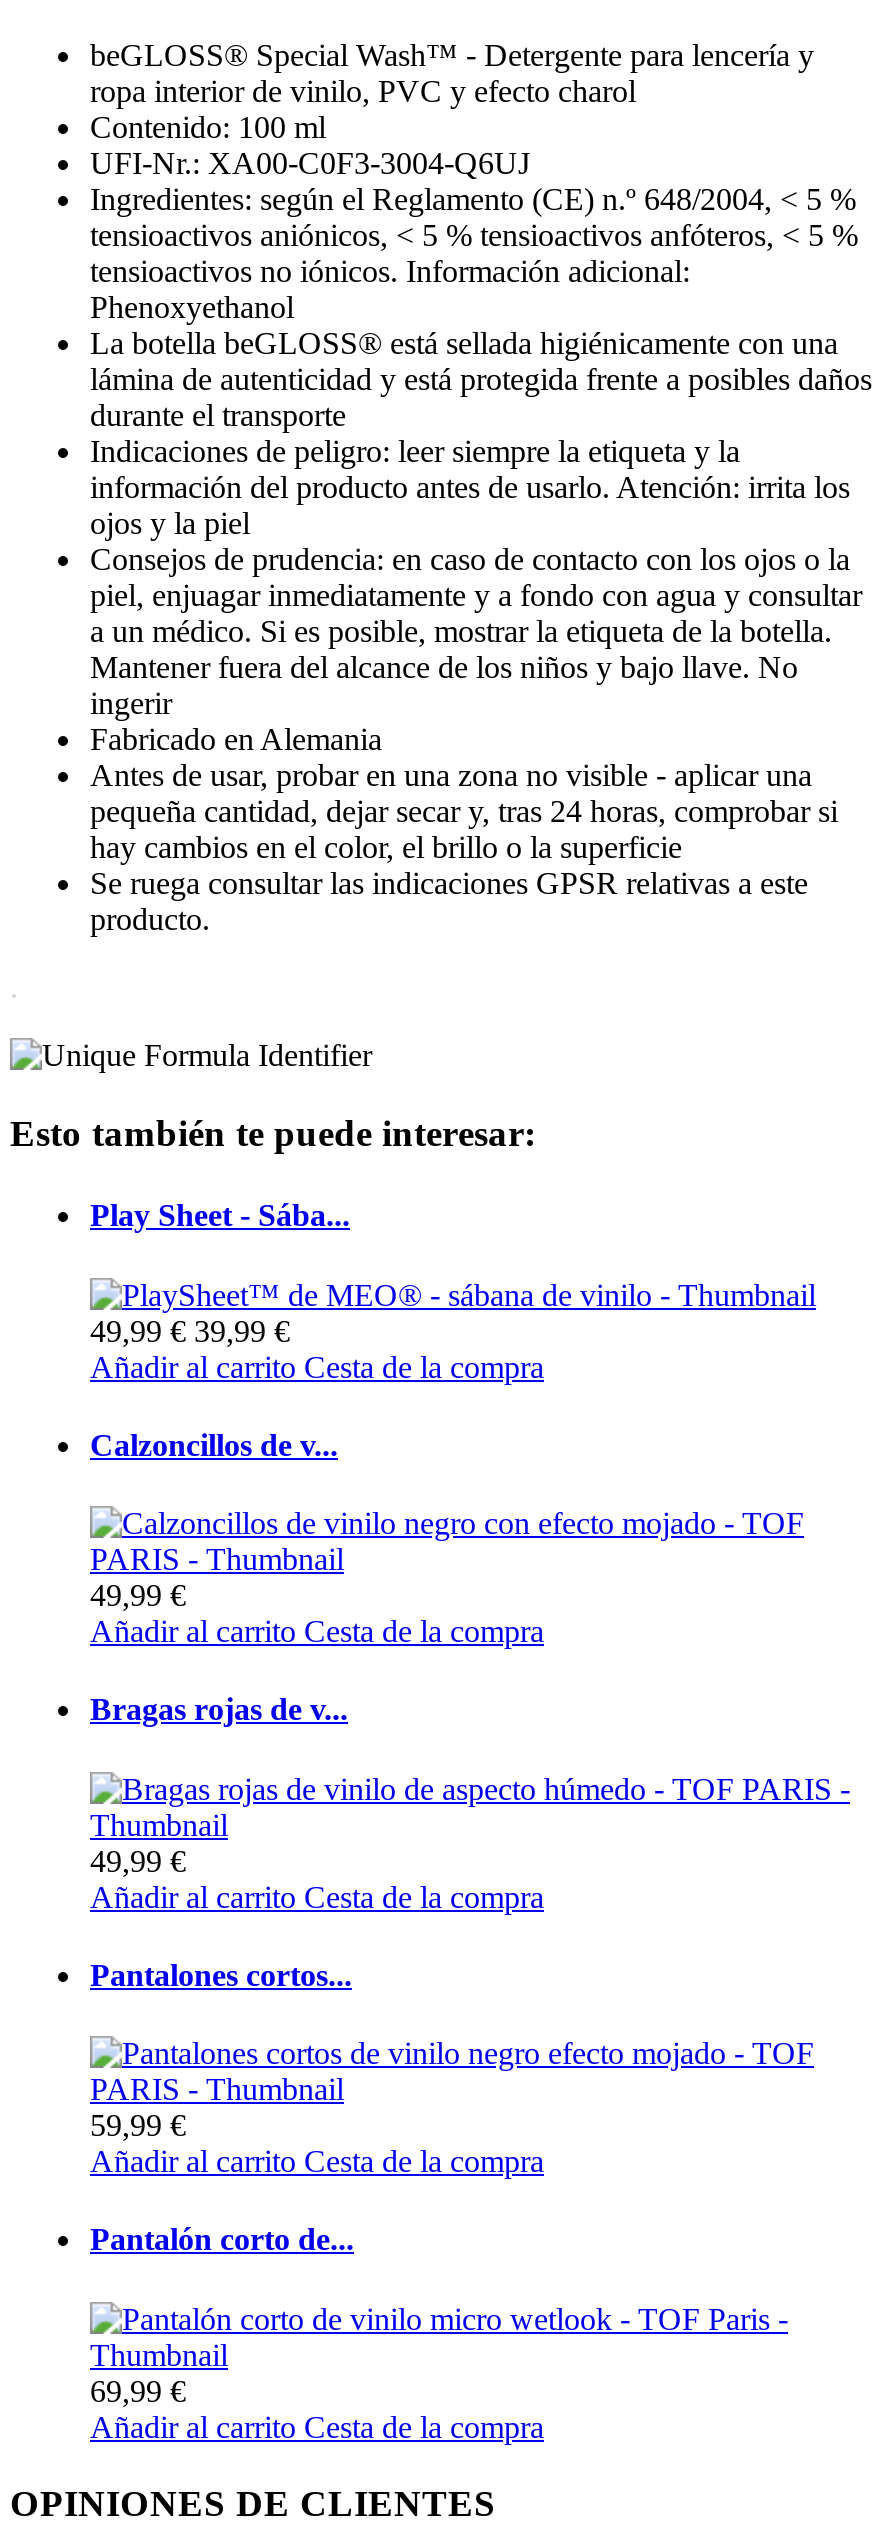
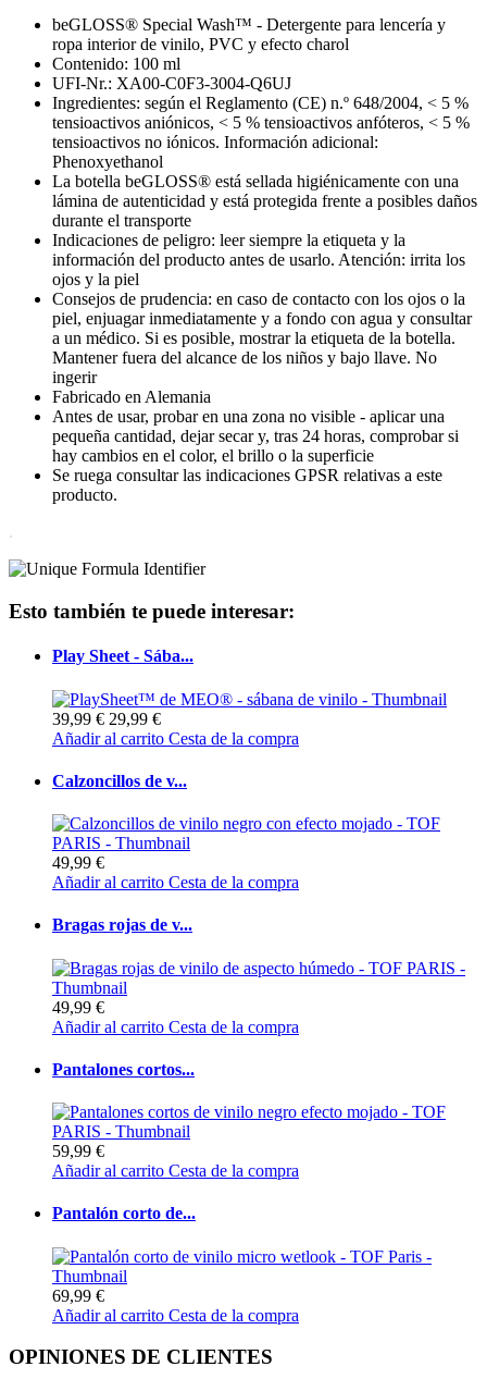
- 49,99 €39,99 €
+ 39,99 €29,99 €
